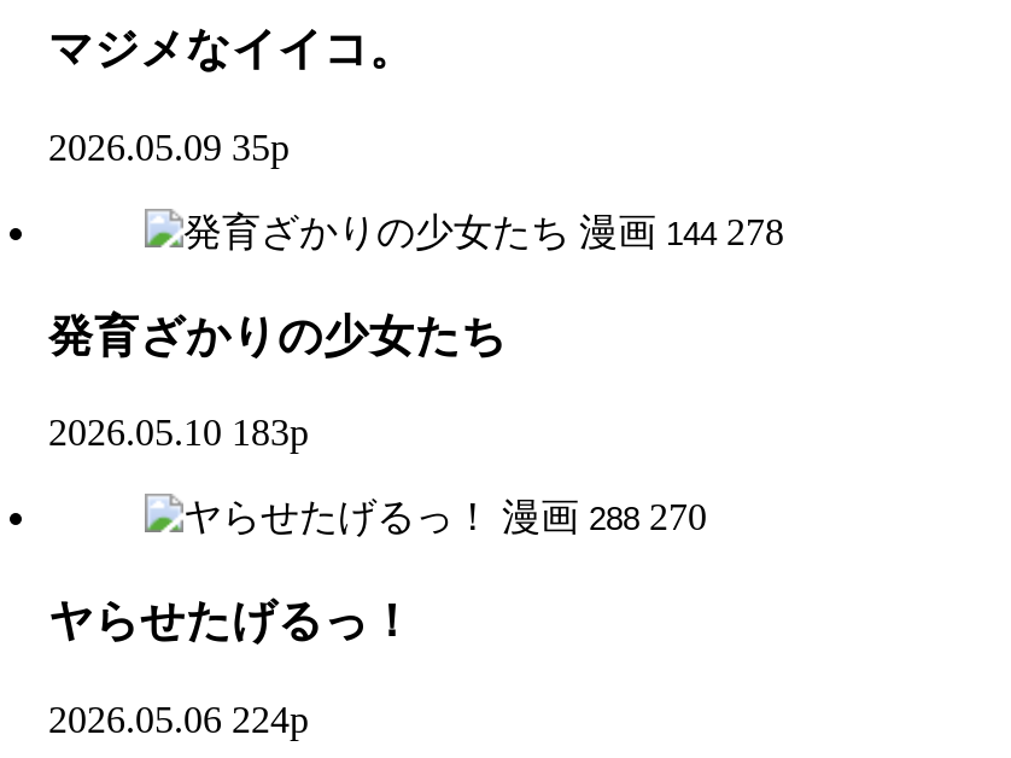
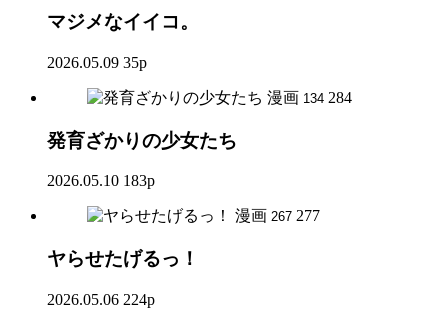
- 漫画 144 278
+ 漫画 134 284

- 漫画 288 270
+ 漫画 267 277
